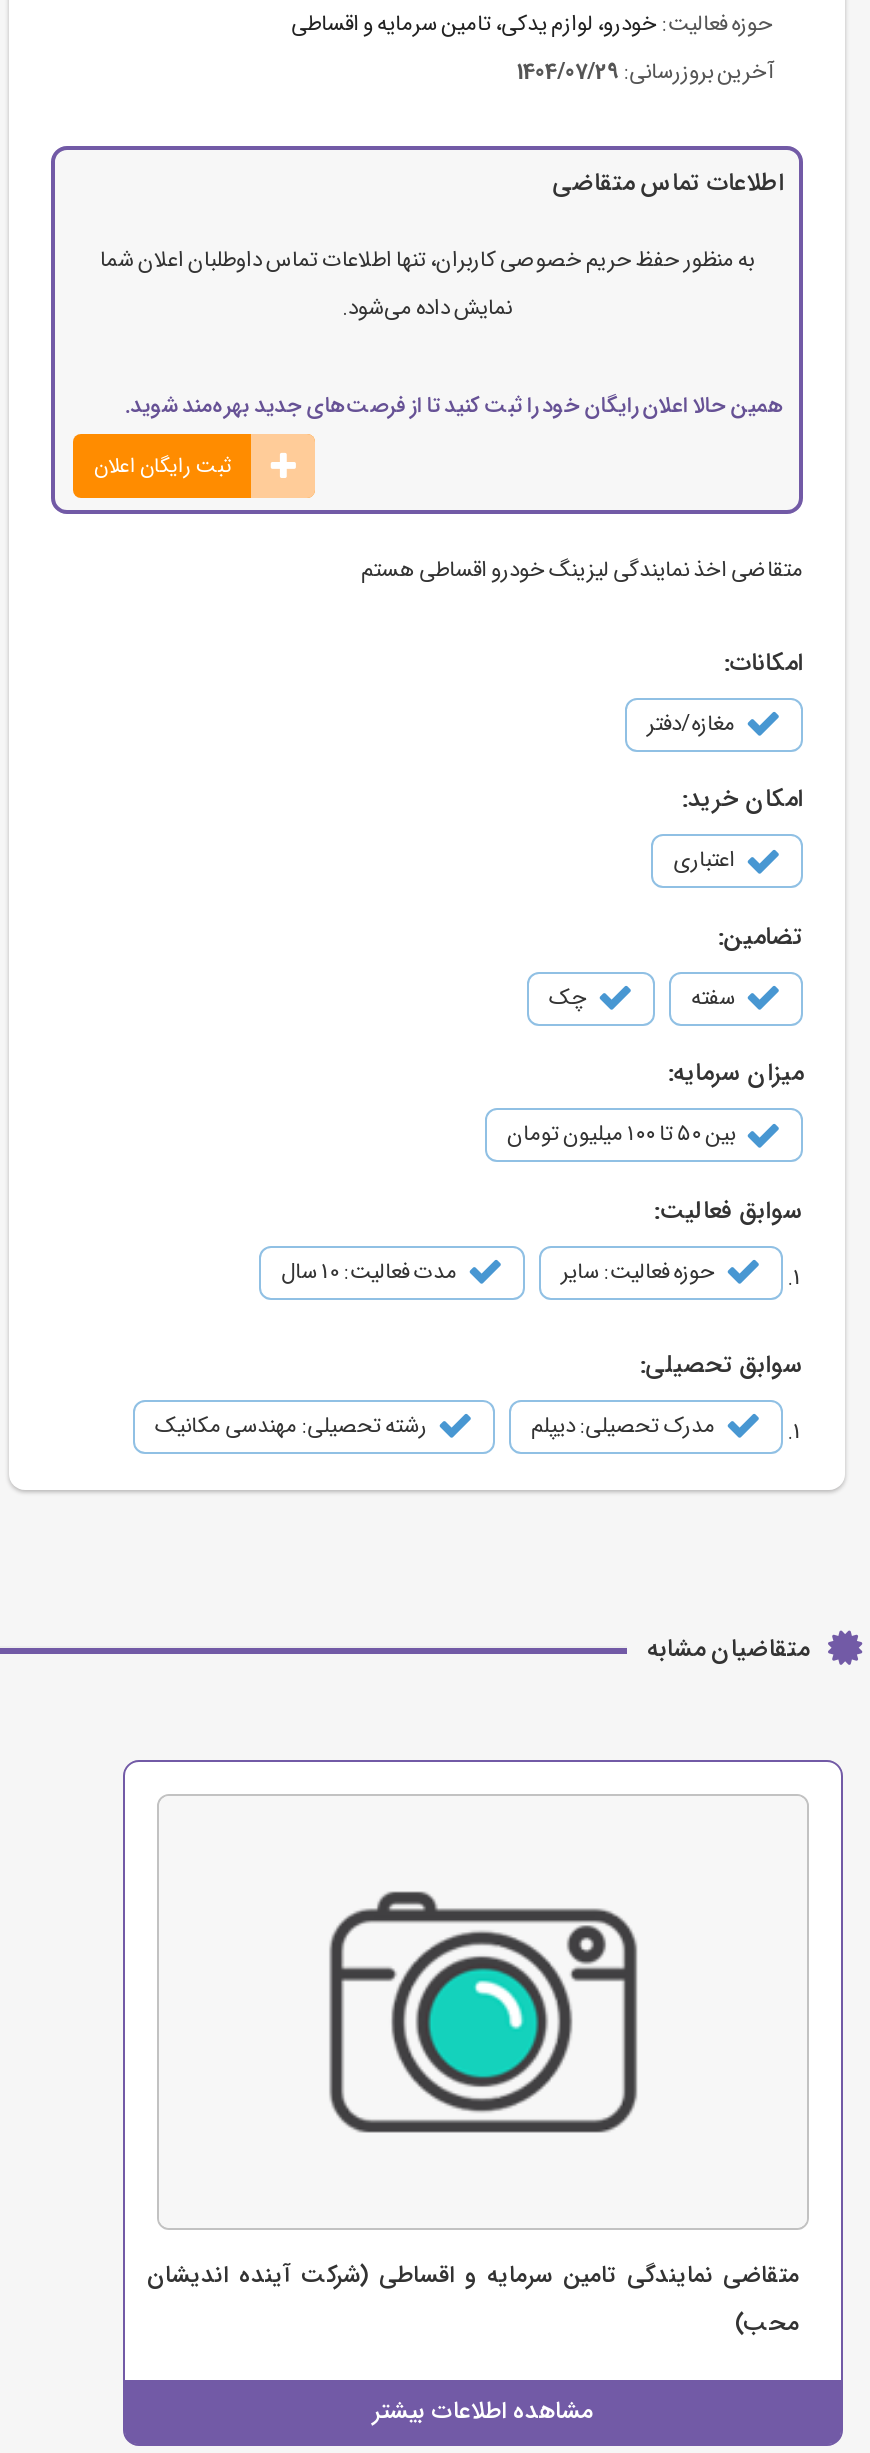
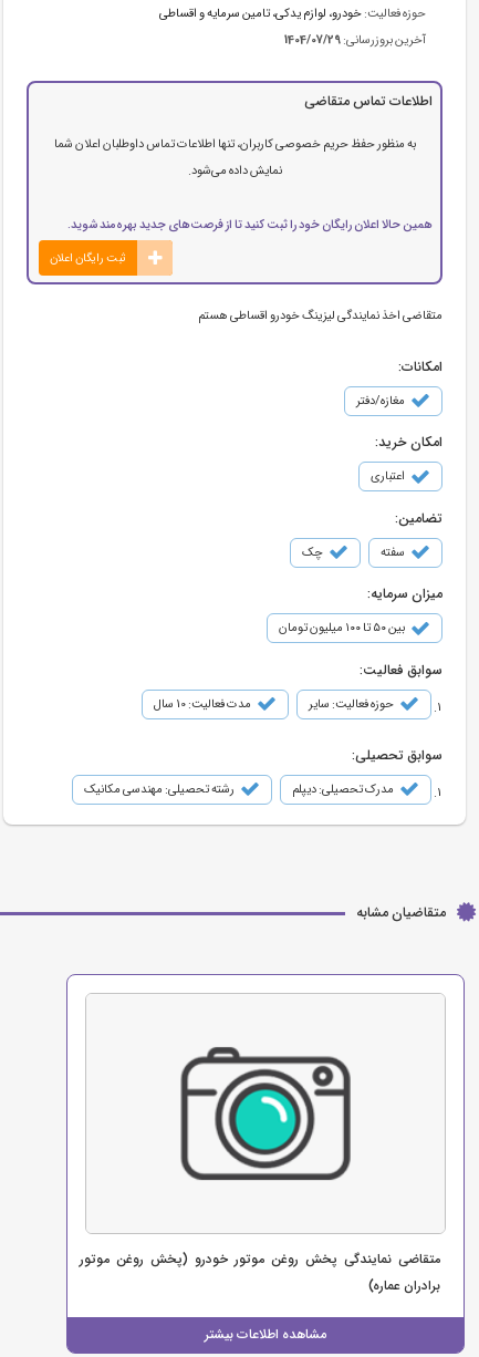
- متقاضی نمایندگی تامین سرمایه و اقساطی (شرکت آینده اندیشان
- محب)
+ متقاضی نمایندگی پخش روغن موتور خودرو (پخش روغن موتور
+ برادران عماره)
